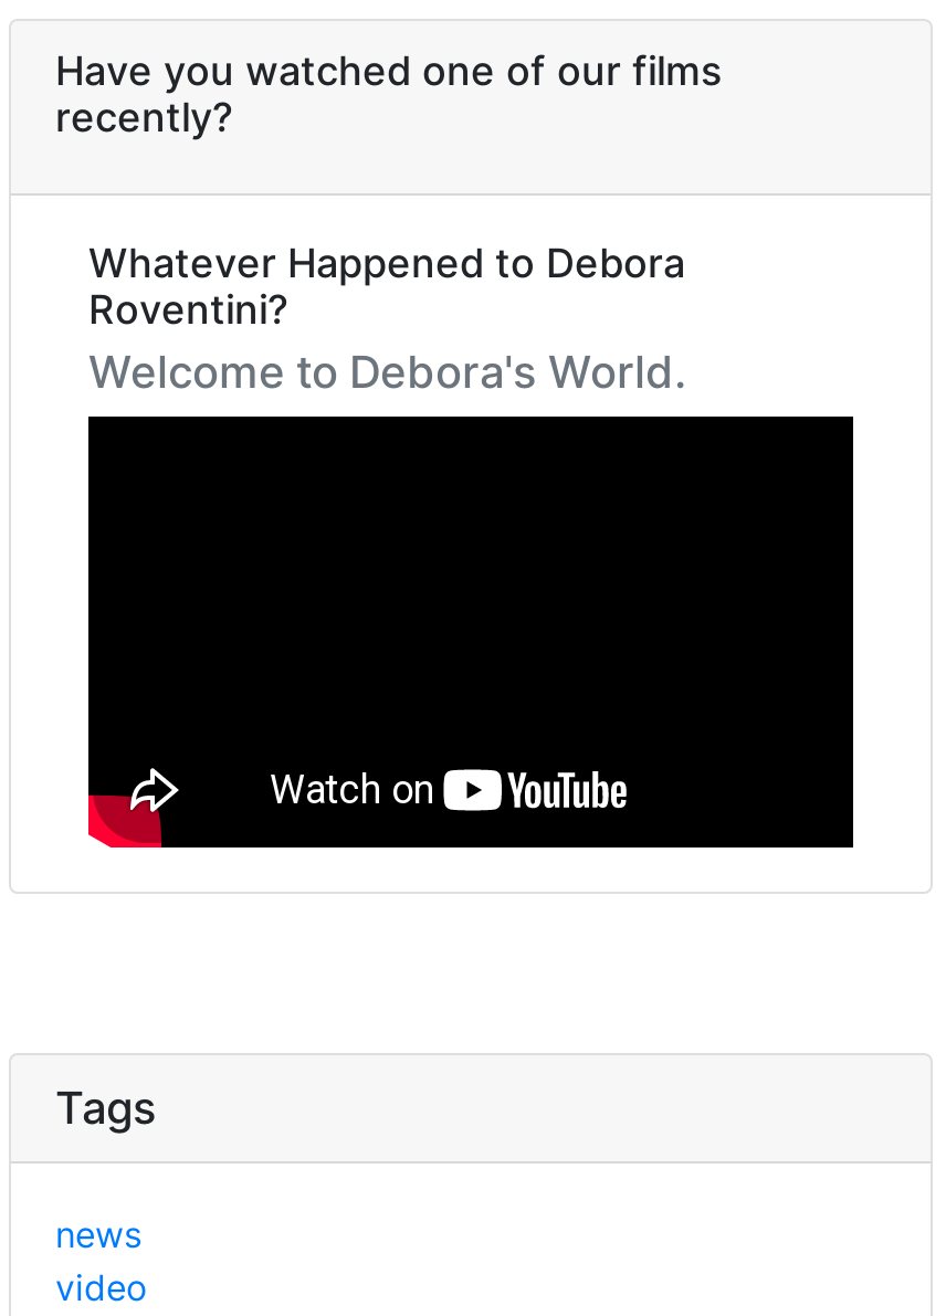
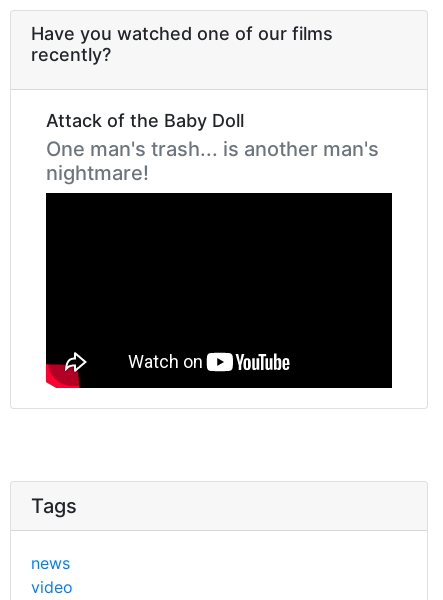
- Whatever Happened to Debora
- Roventini?
- Welcome to Debora's World.
+ Attack of the Baby Doll
+ One man's trash... is another man's
+ nightmare!
